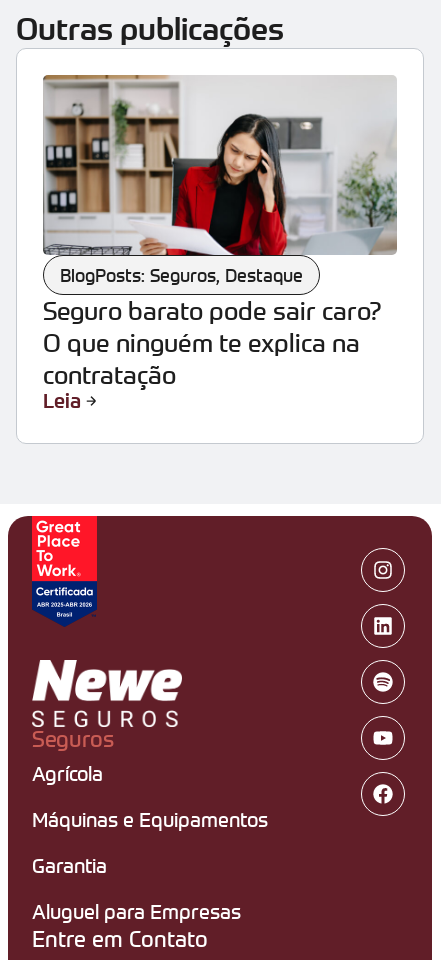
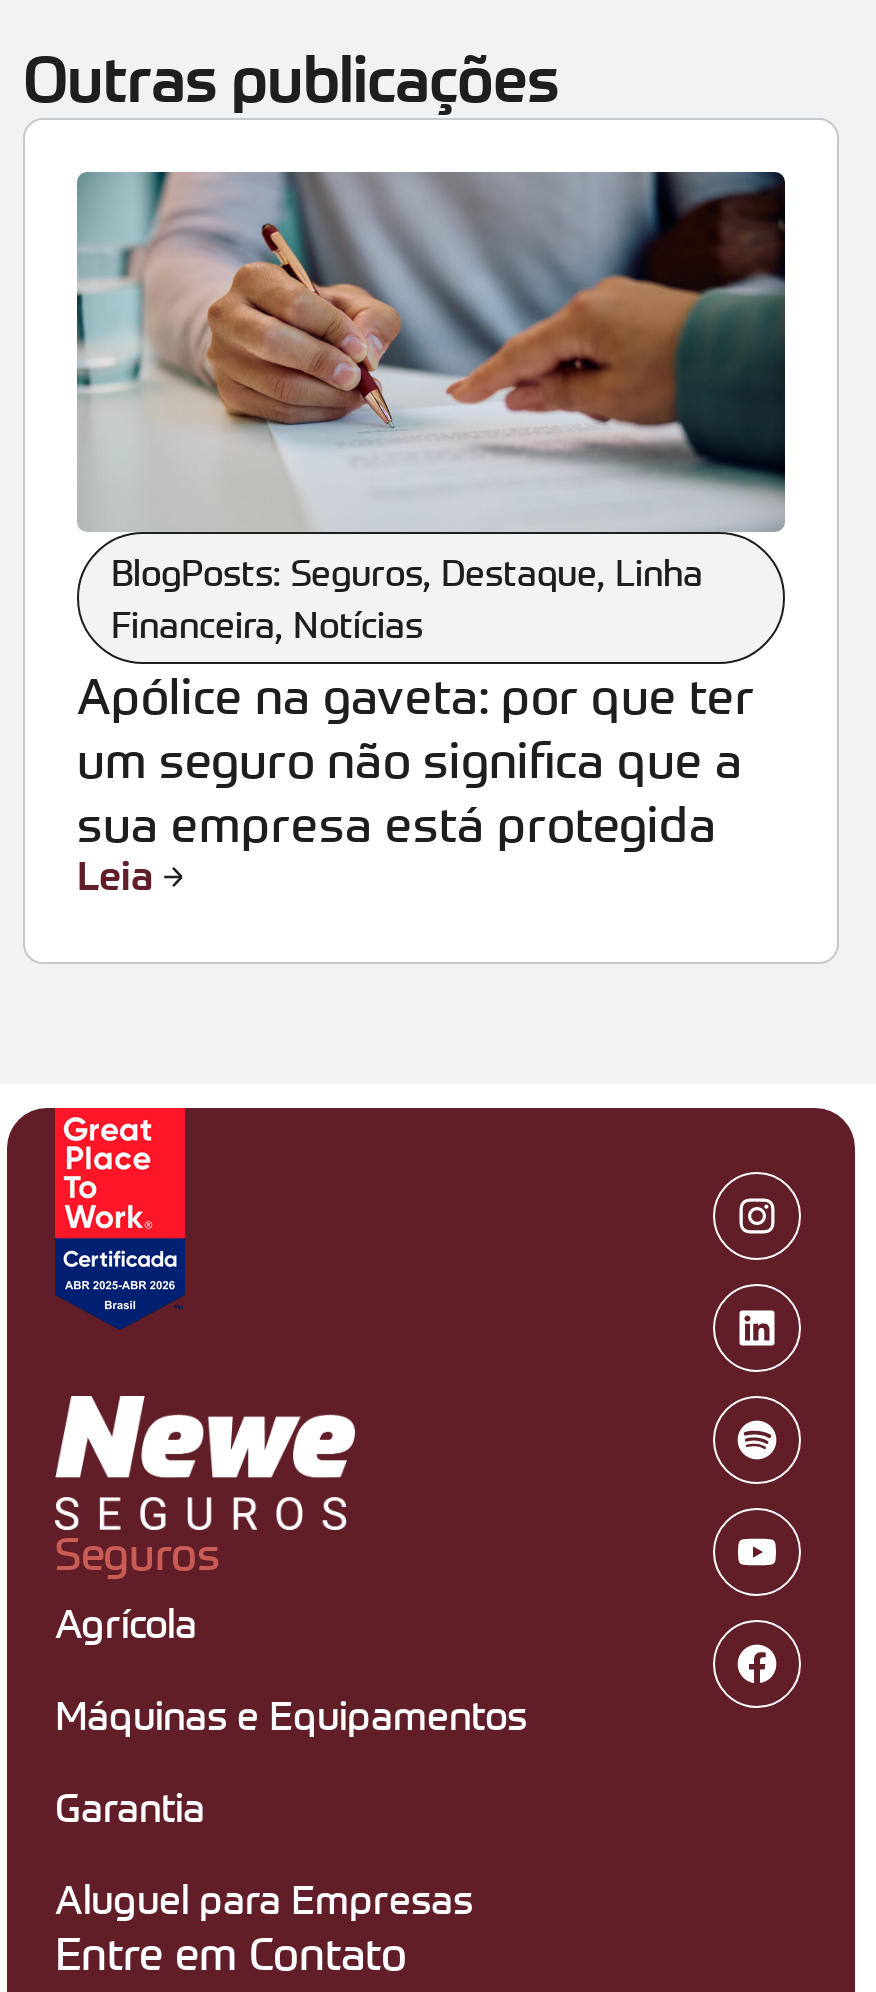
- [image]
- BlogPosts: Seguros, Destaque
- Seguro barato pode sair caro?
- O que ninguém te explica na
- contratação
+ [image]
+ BlogPosts: Seguros, Destaque, Linha
+ Financeira, Notícias
+ Apólice na gaveta: por que ter
+ um seguro não significa que a
+ sua empresa está protegida
